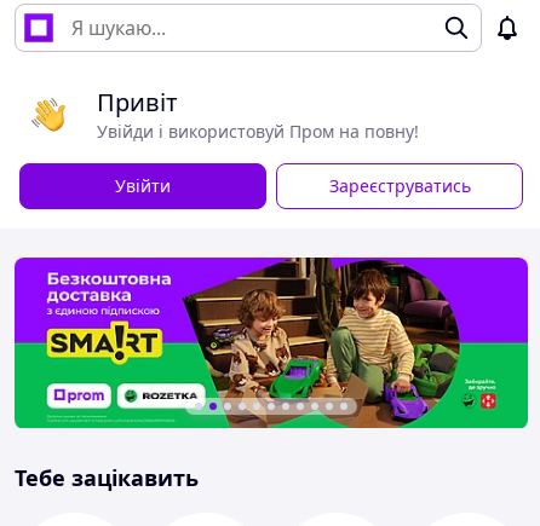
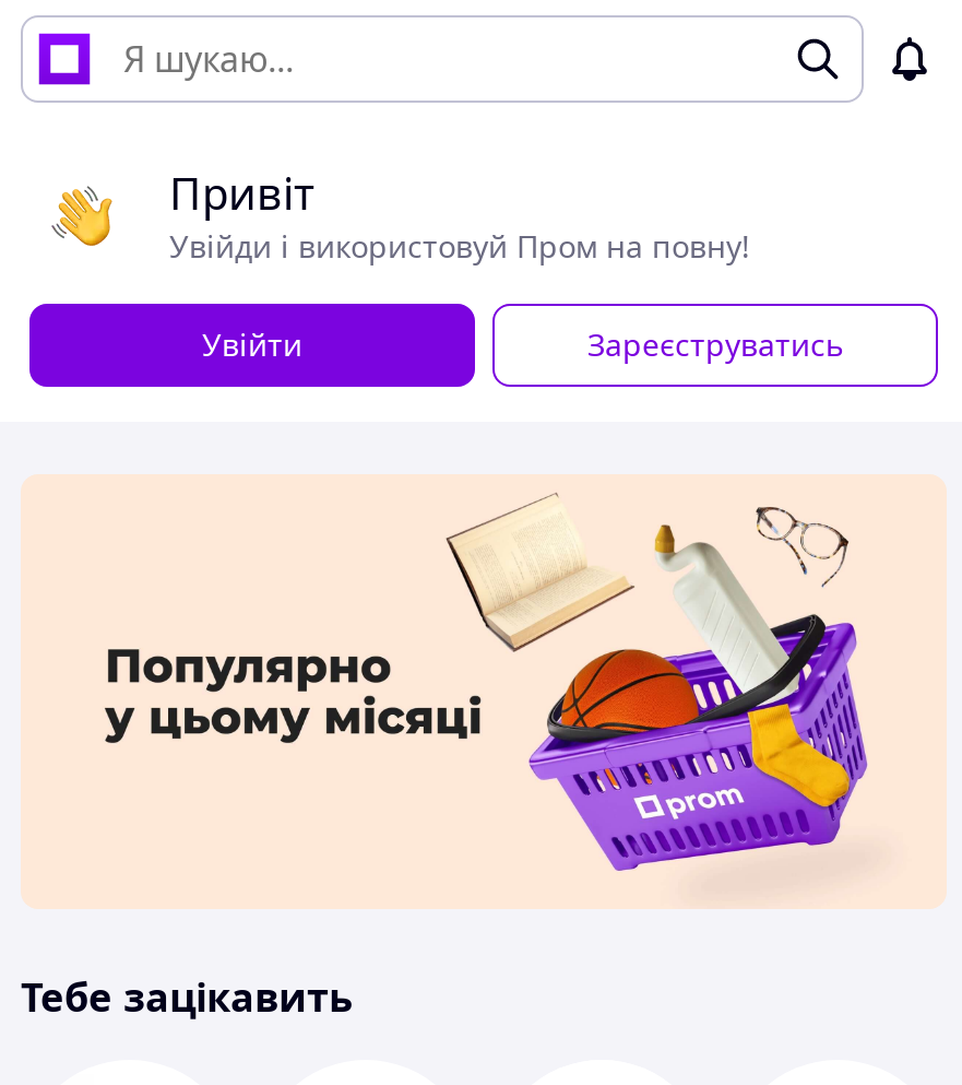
- [image]
+ [image]
